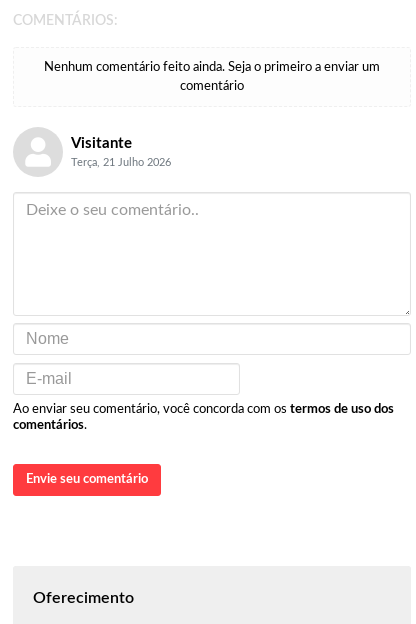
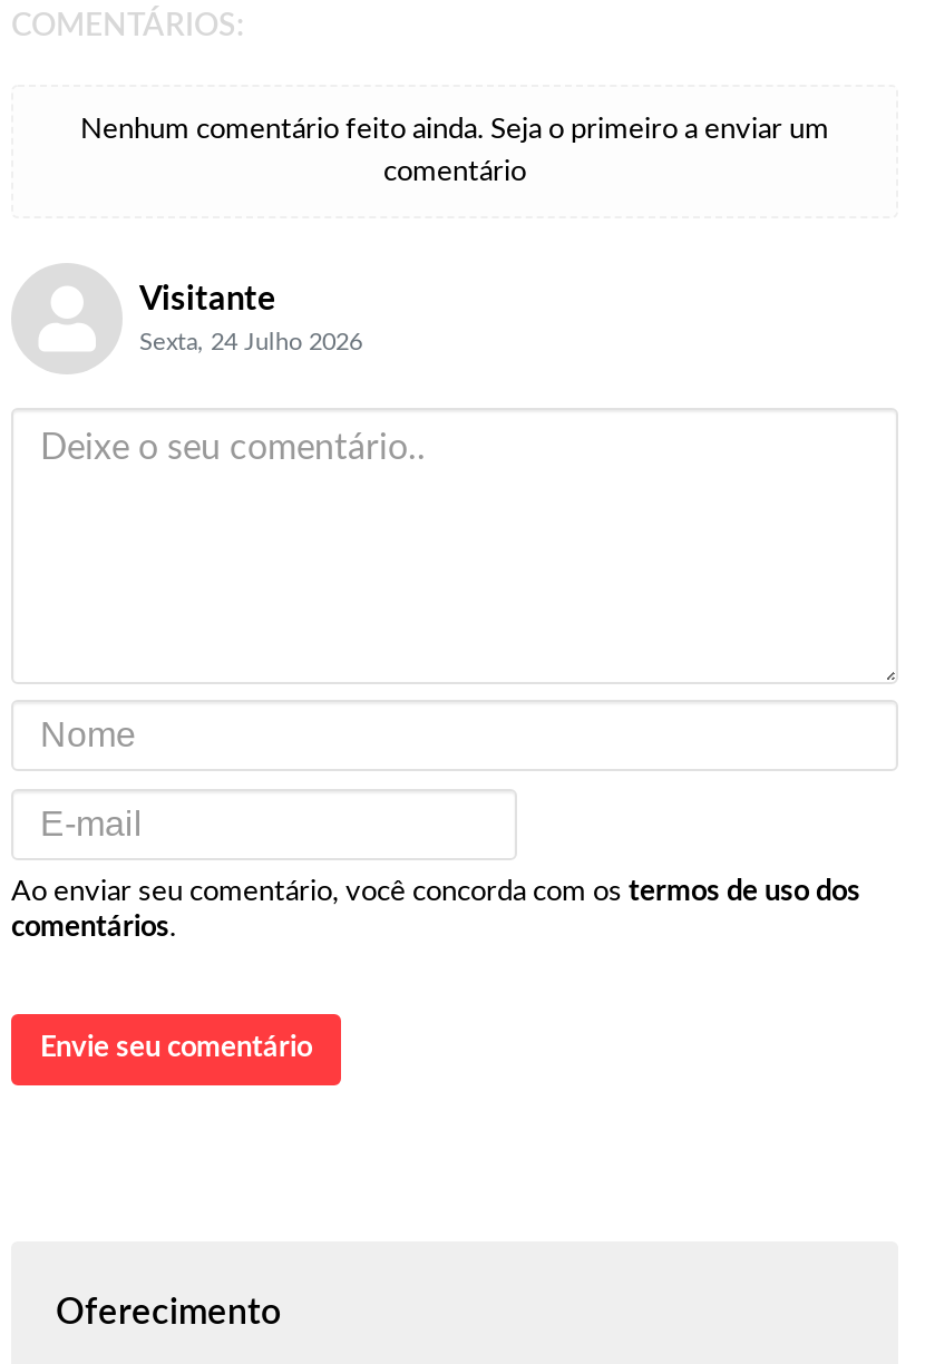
- Terça, 21 Julho 2026
+ Sexta, 24 Julho 2026
